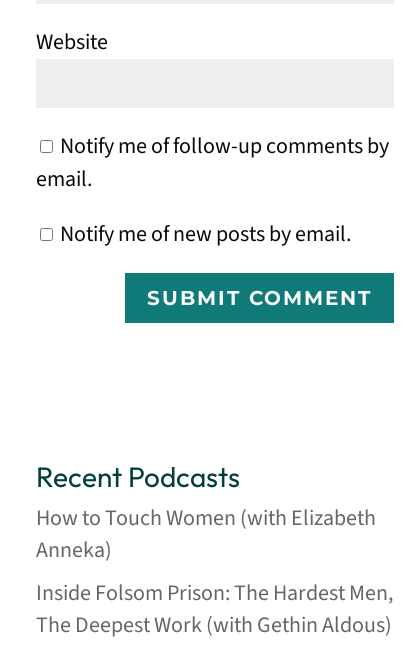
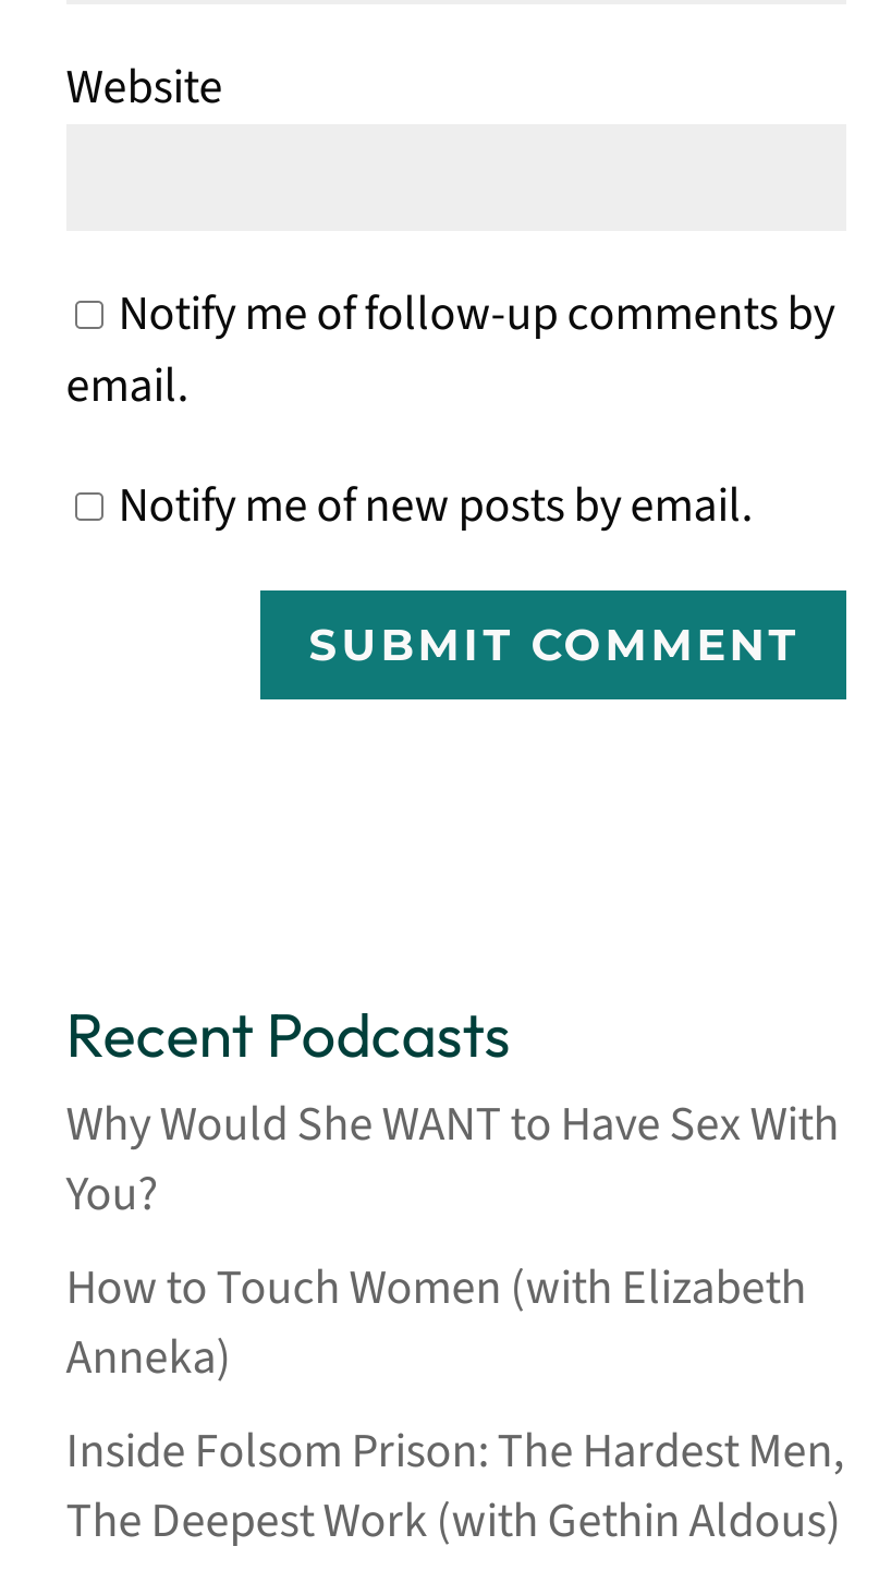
+ Why Would She WANT to Have Sex With
+ You?
